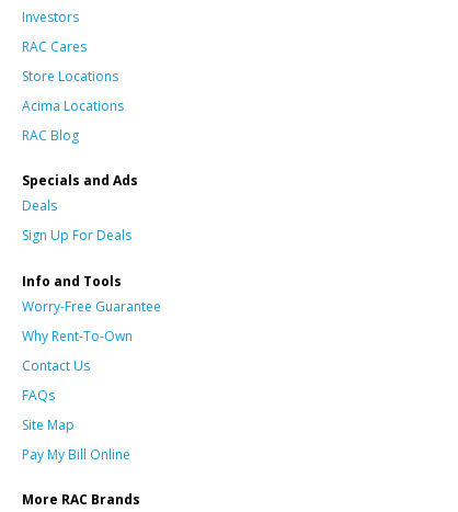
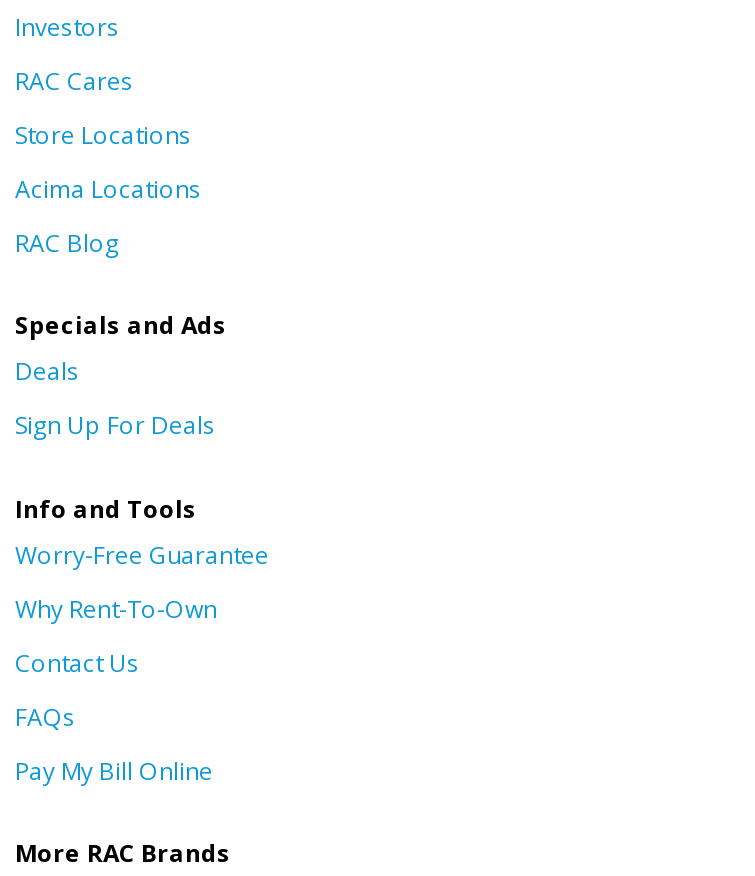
- Site Map
